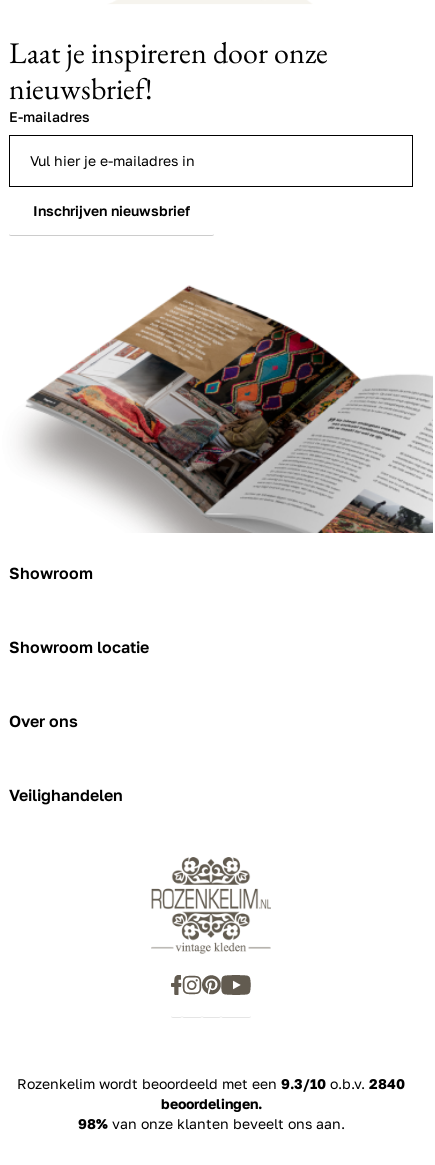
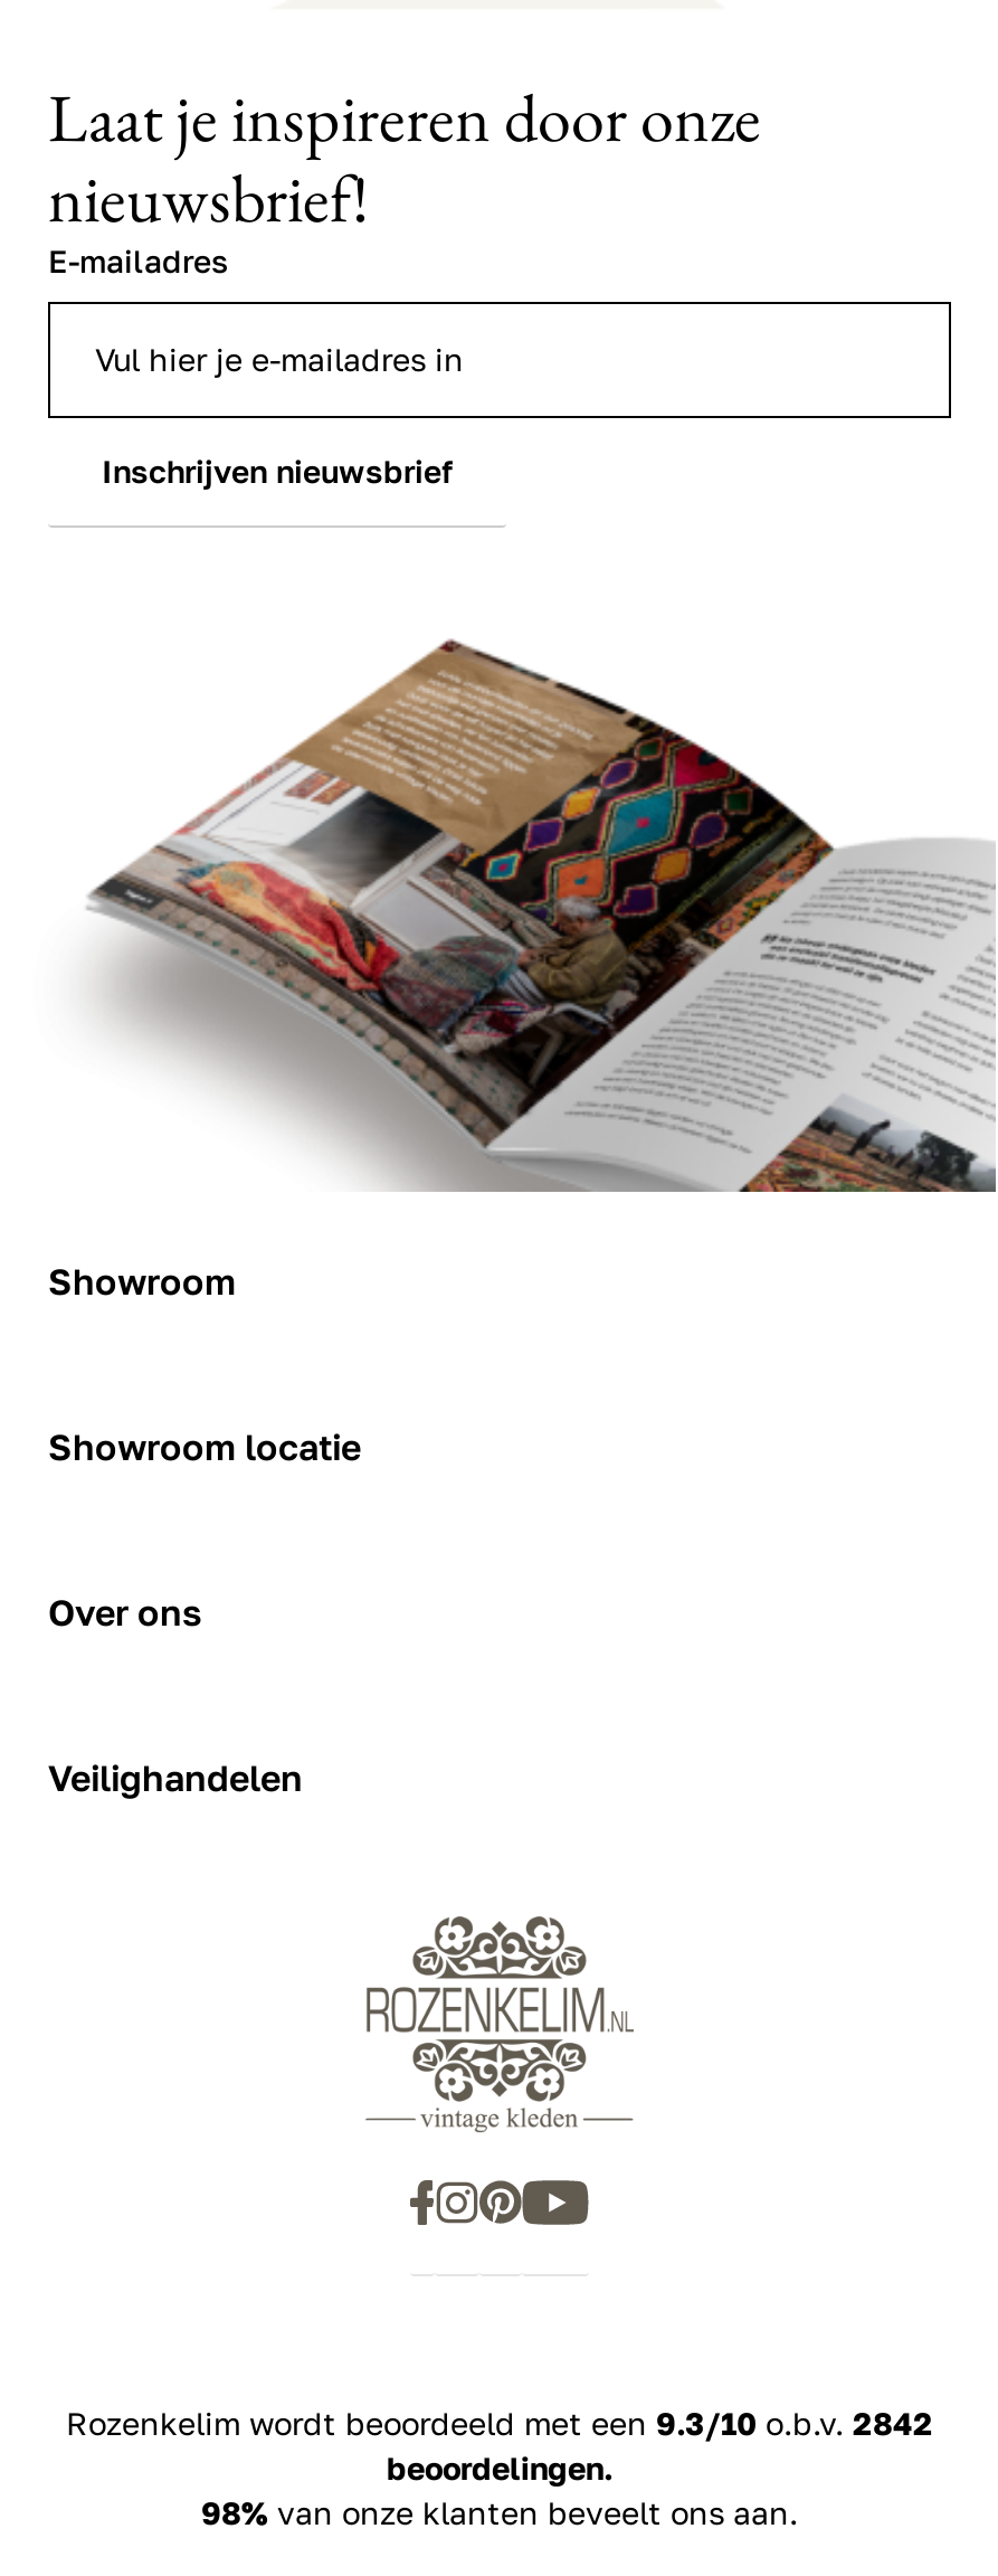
- Rozenkelim wordt beoordeeld met een 9.3/10 o.b.v. 2840
+ Rozenkelim wordt beoordeeld met een 9.3/10 o.b.v. 2842
